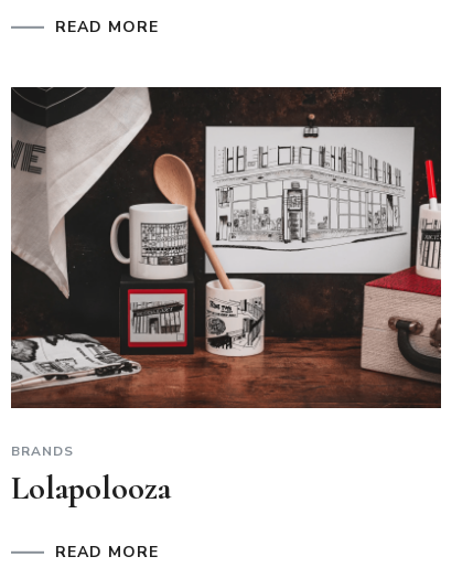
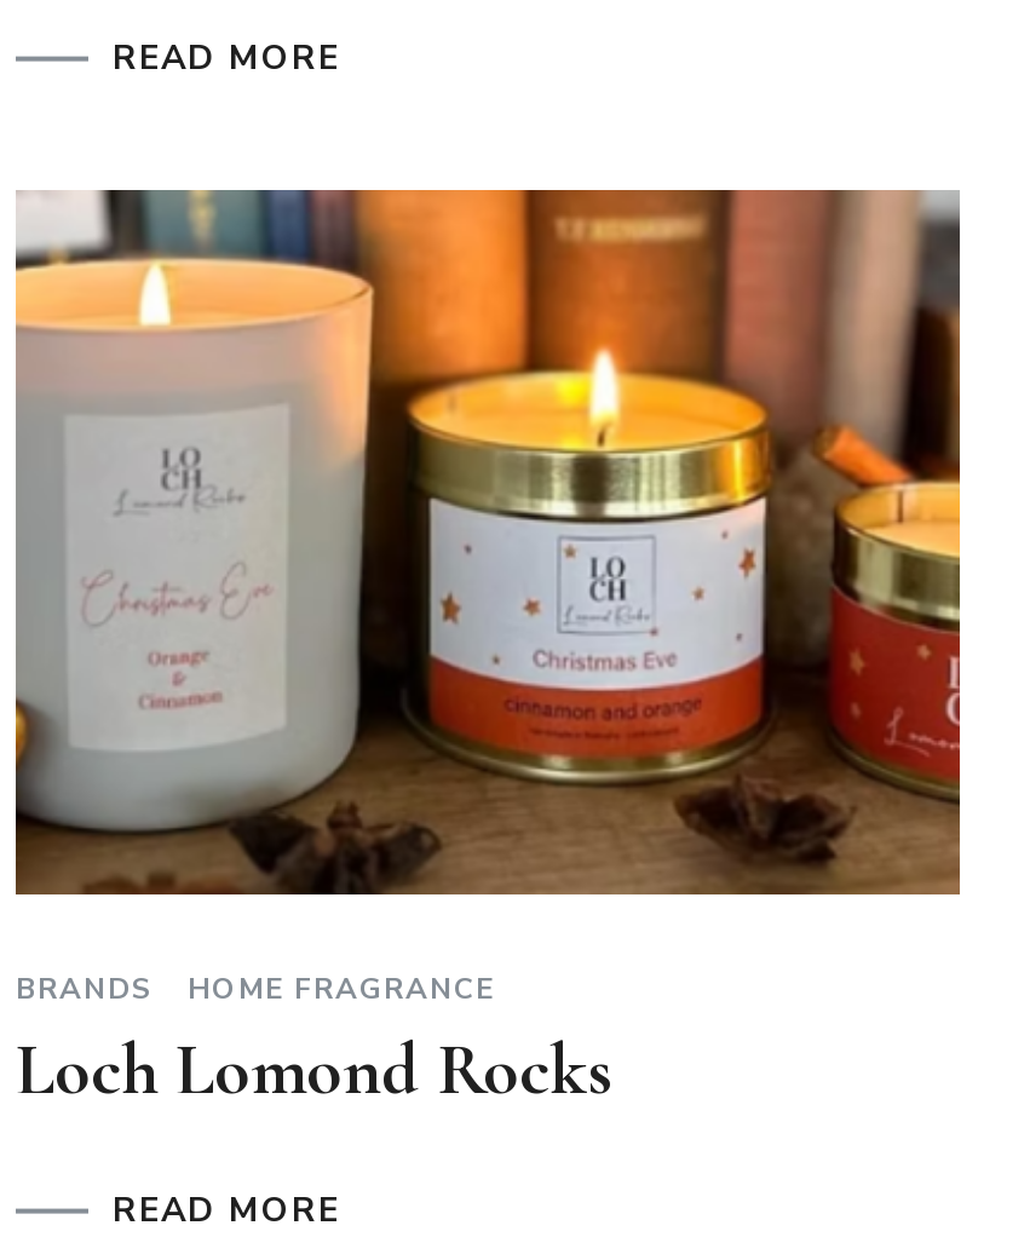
- [image]
+ [image]

- Lolapolooza
+ HOME FRAGRANCE
+ Loch Lomond Rocks
